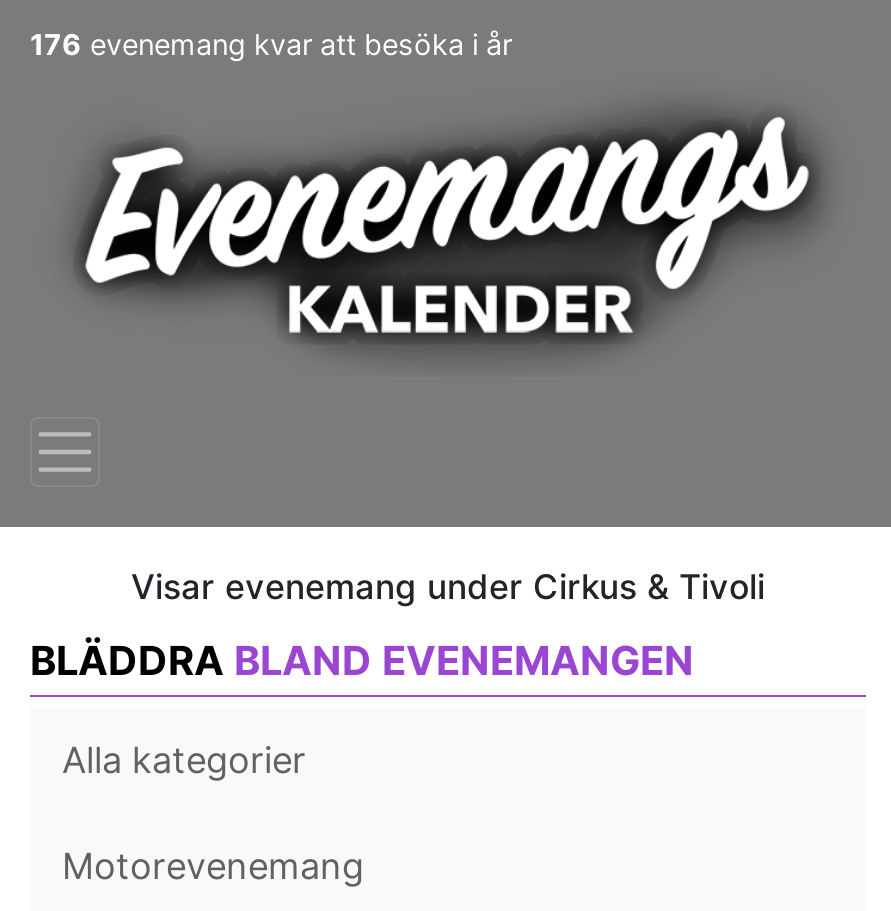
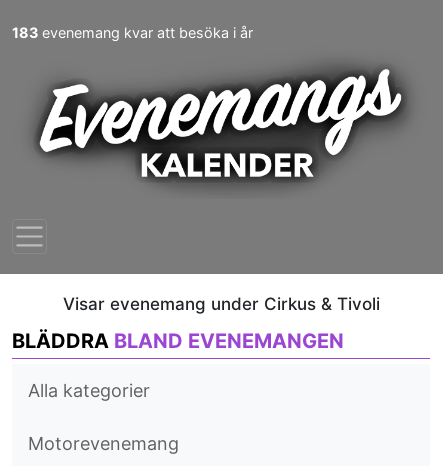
- 176 evenemang kvar att besöka i år
+ 183 evenemang kvar att besöka i år
